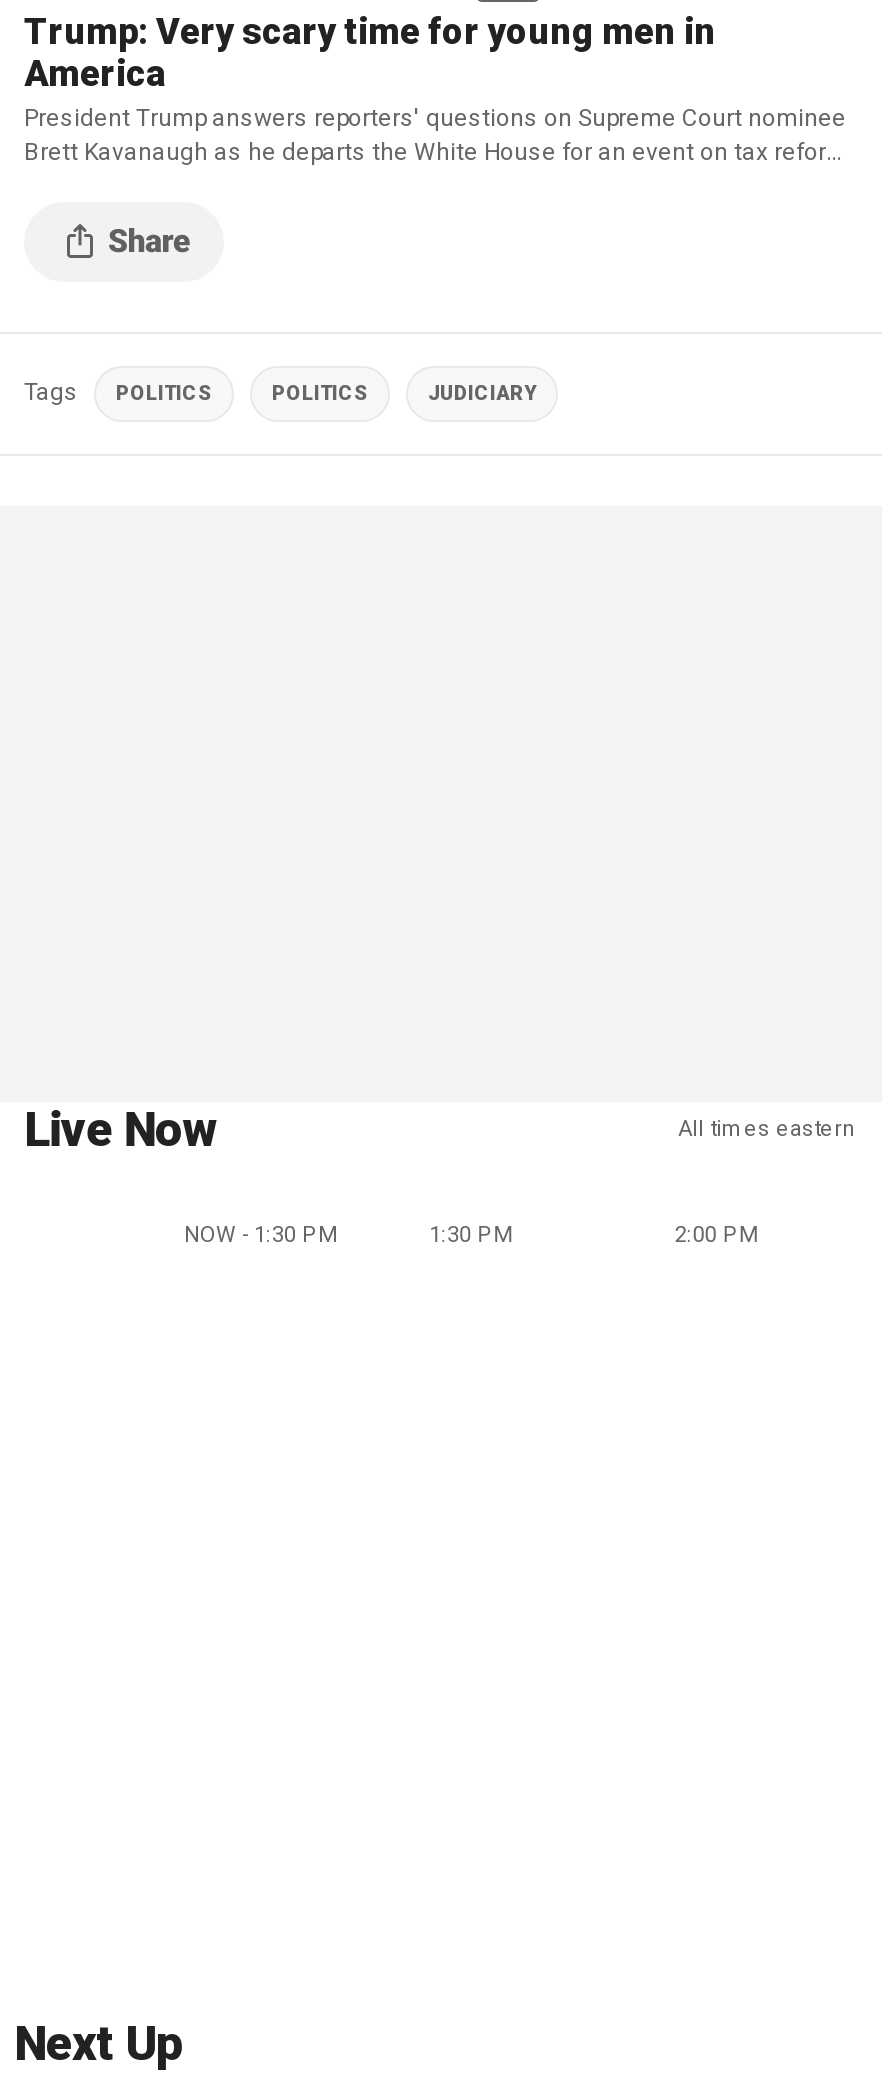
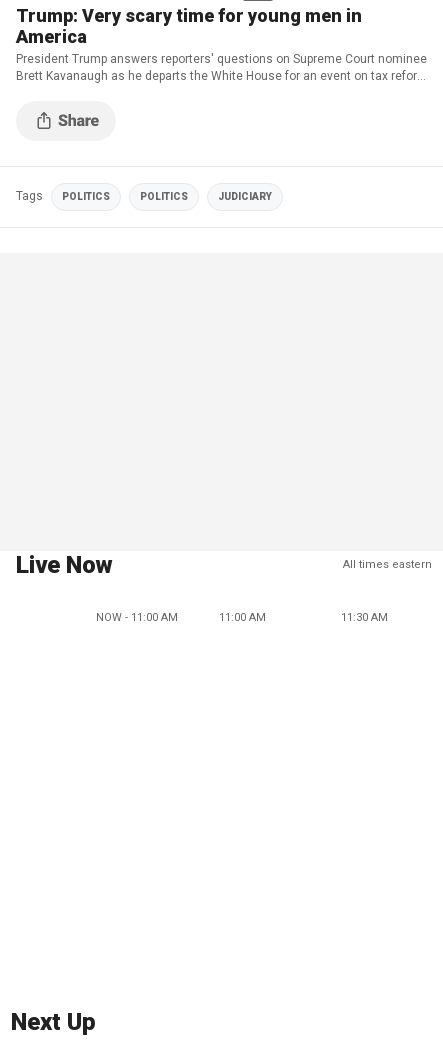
- NOW - 1:30 PM
- 1:30 PM
- 2:00 PM
+ NOW - 11:00 AM
+ 11:00 AM
+ 11:30 AM
